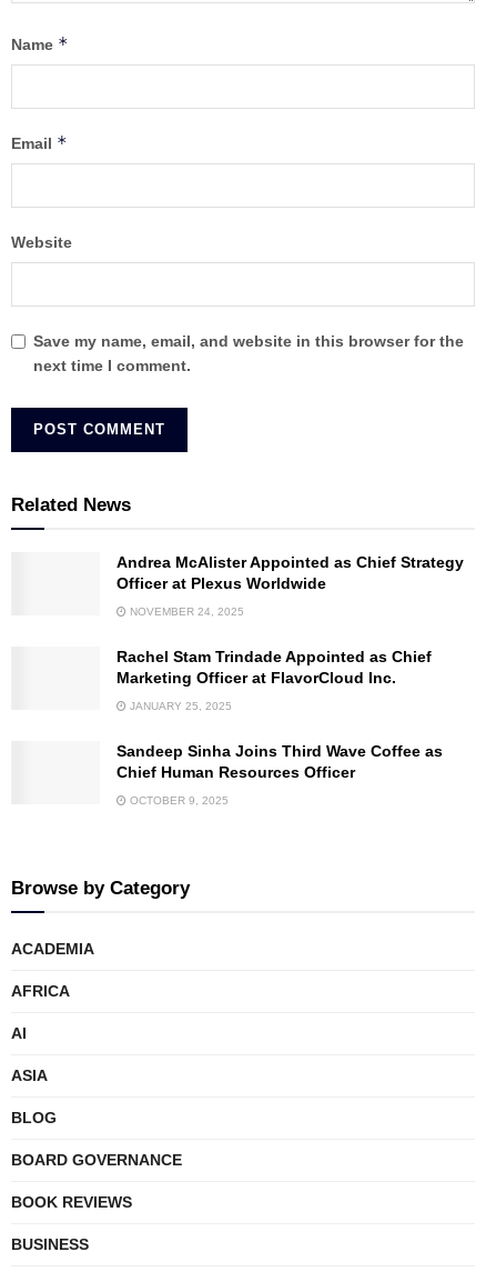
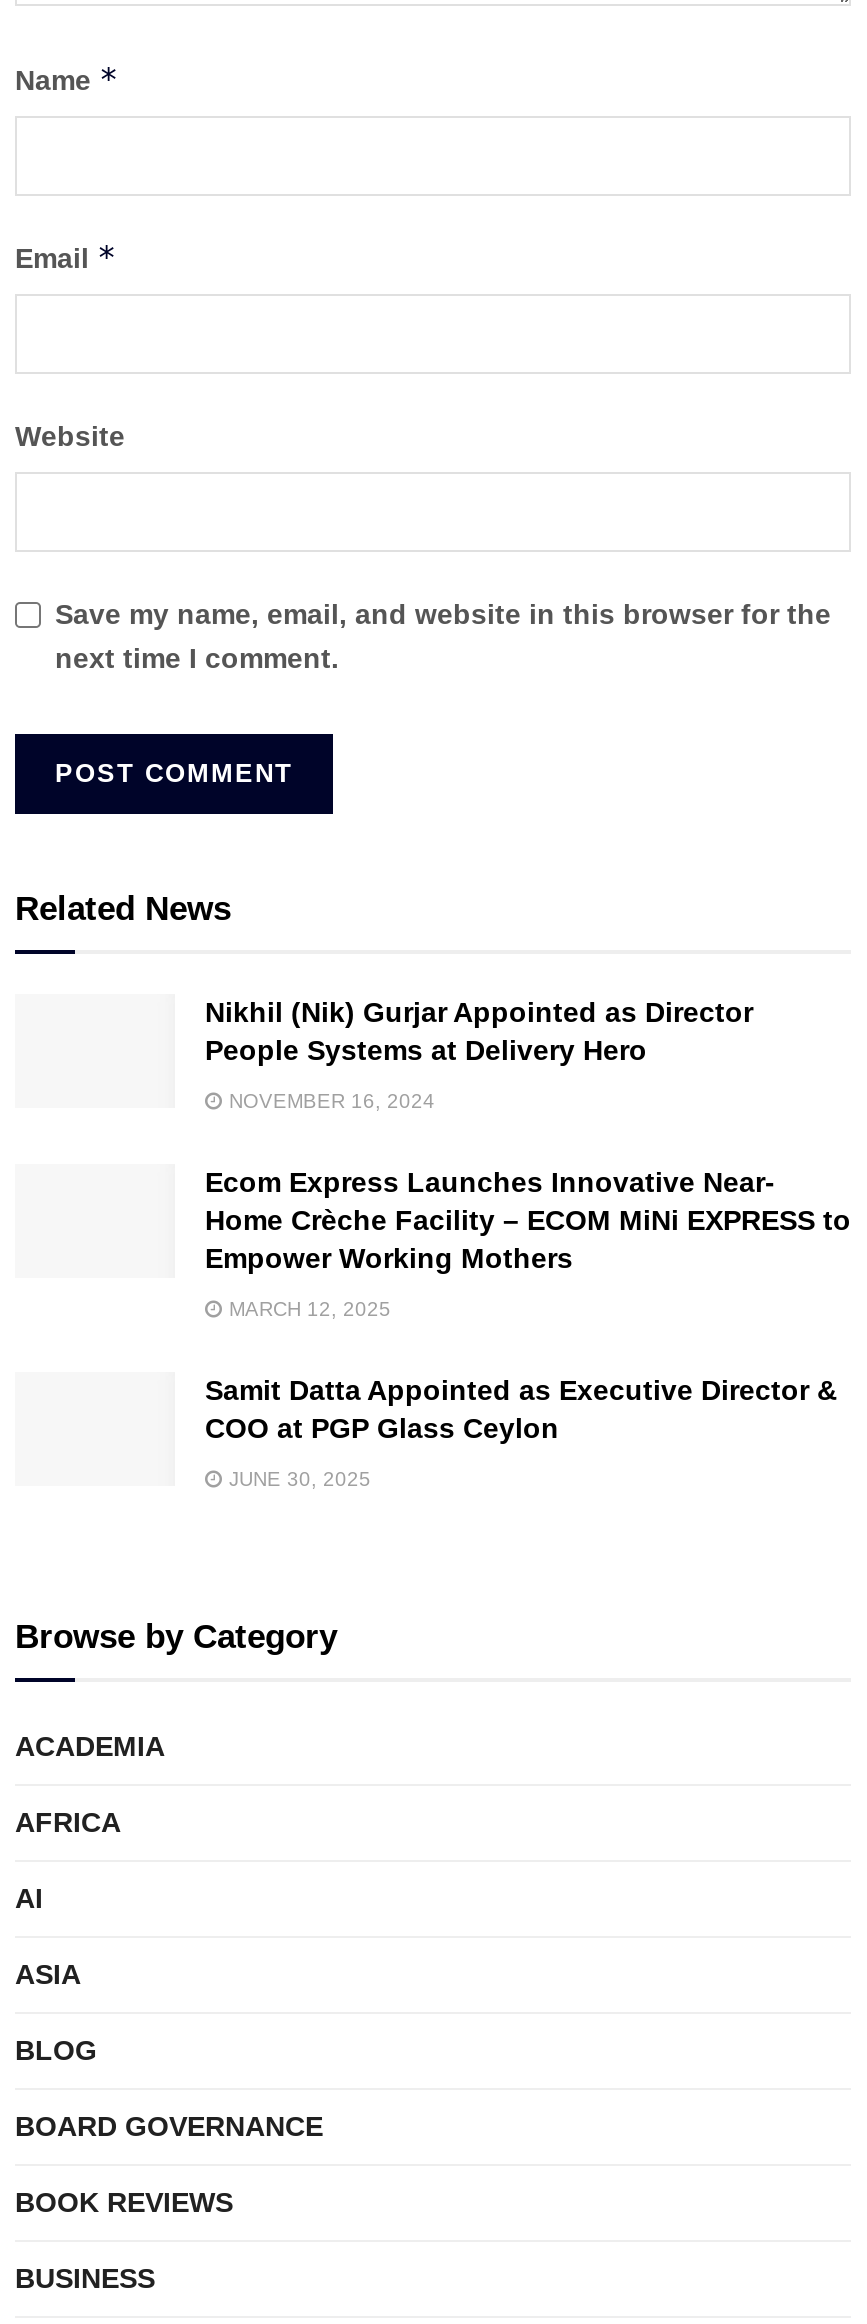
- Andrea McAlister Appointed as Chief Strategy
- Officer at Plexus Worldwide
+ Nikhil (Nik) Gurjar Appointed as Director
+ People Systems at Delivery Hero

- NOVEMBER 24, 2025
+ NOVEMBER 16, 2024

- Rachel Stam Trindade Appointed as Chief
- Marketing Officer at FlavorCloud Inc.
+ Ecom Express Launches Innovative Near-
+ Home Crèche Facility – ECOM MiNi EXPRESS to
+ Empower Working Mothers

- JANUARY 25, 2025
+ MARCH 12, 2025

- Sandeep Sinha Joins Third Wave Coffee as
- Chief Human Resources Officer
+ Samit Datta Appointed as Executive Director &
+ COO at PGP Glass Ceylon

- OCTOBER 9, 2025
+ JUNE 30, 2025
